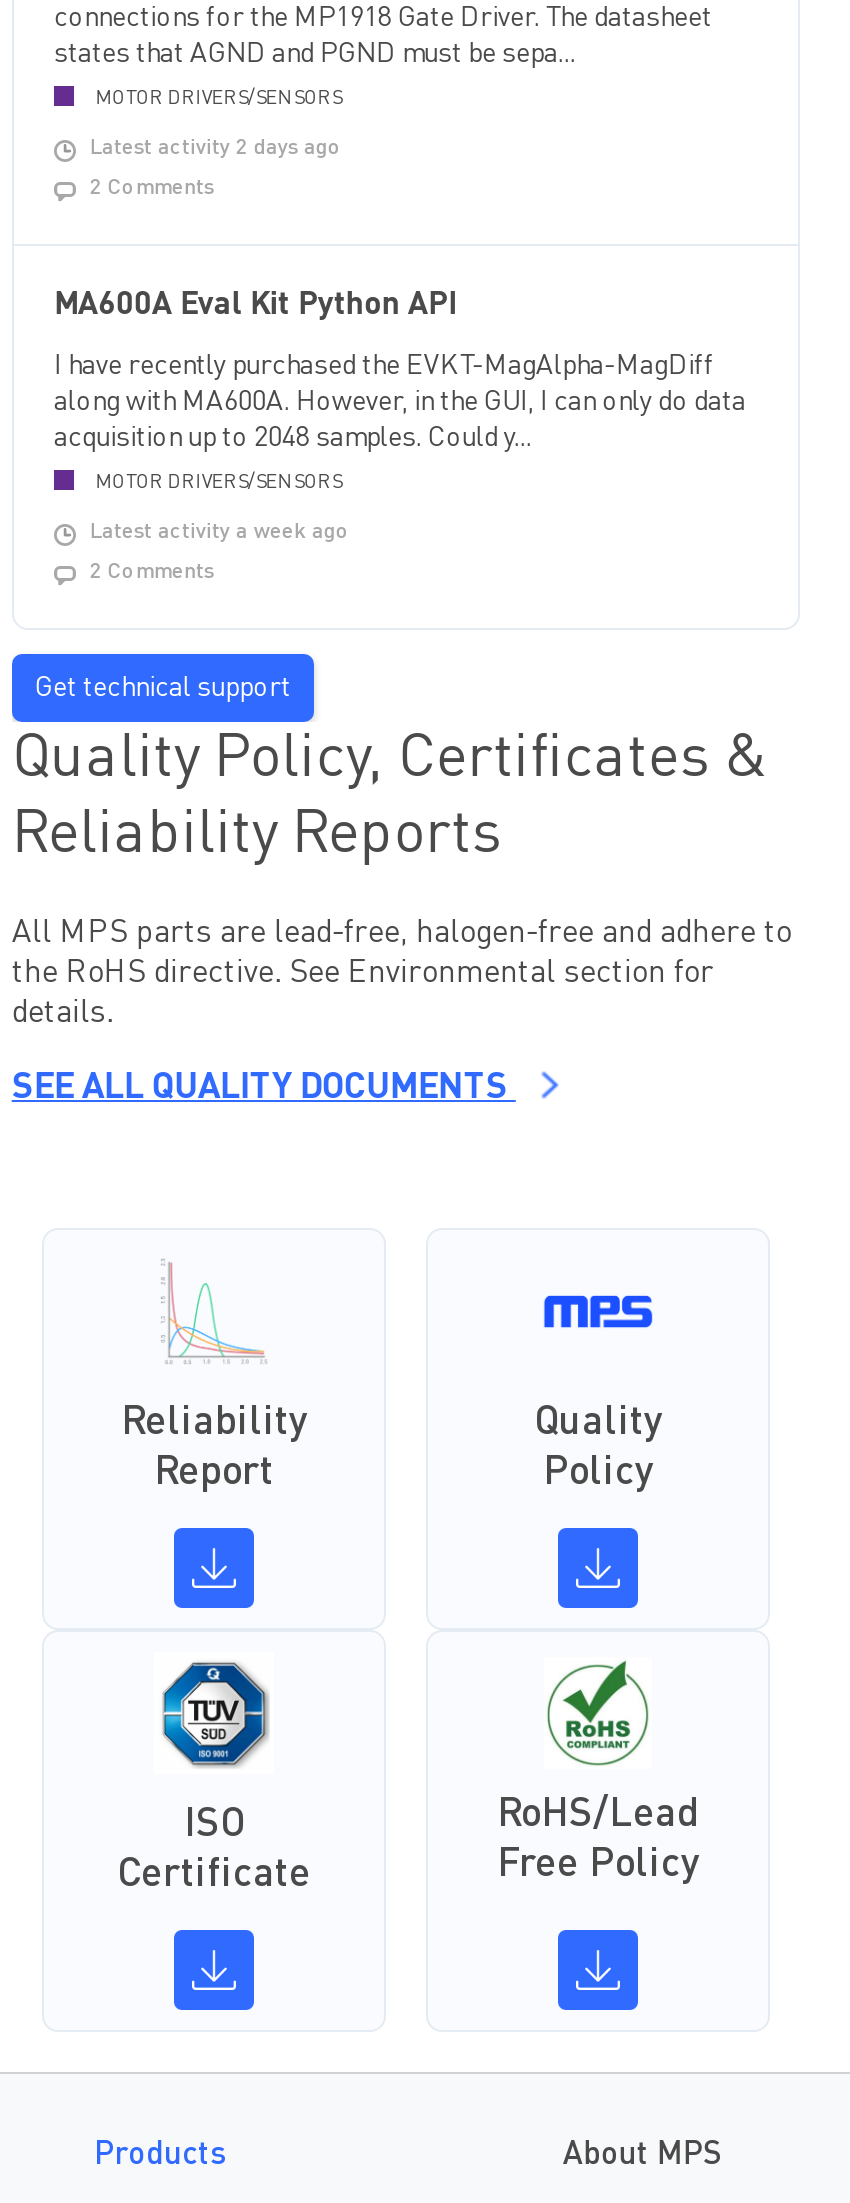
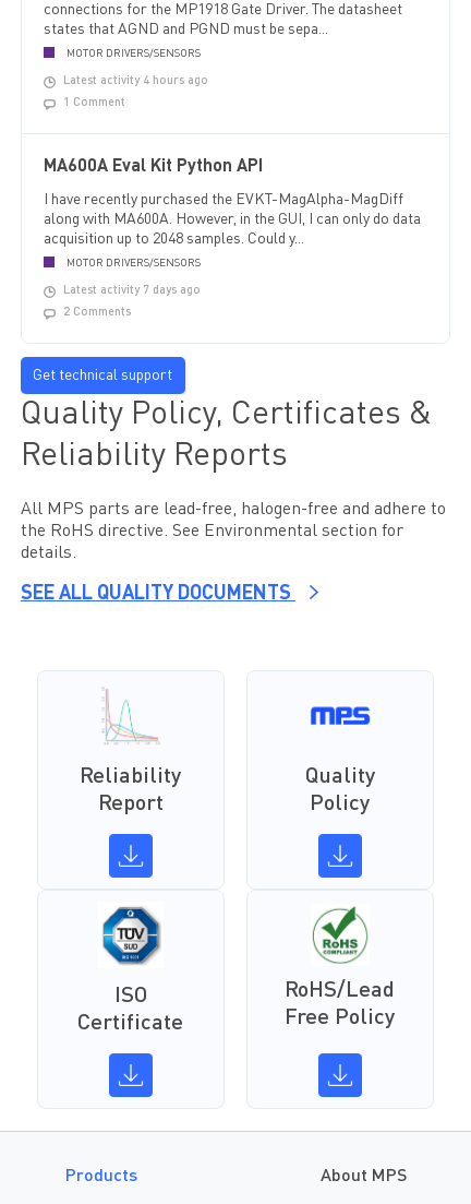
- Latest activity 2 days ago
+ Latest activity 4 hours ago

- 2 Comments
+ 1 Comment

- Latest activity a week ago
+ Latest activity 7 days ago
